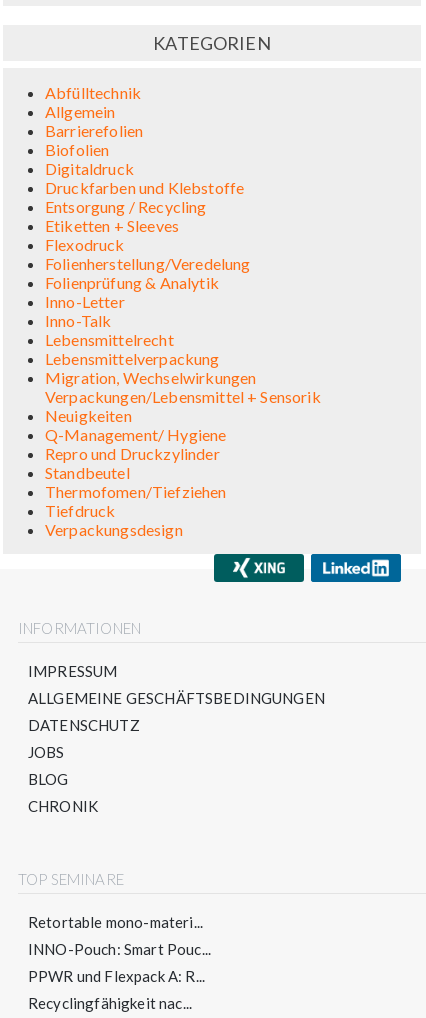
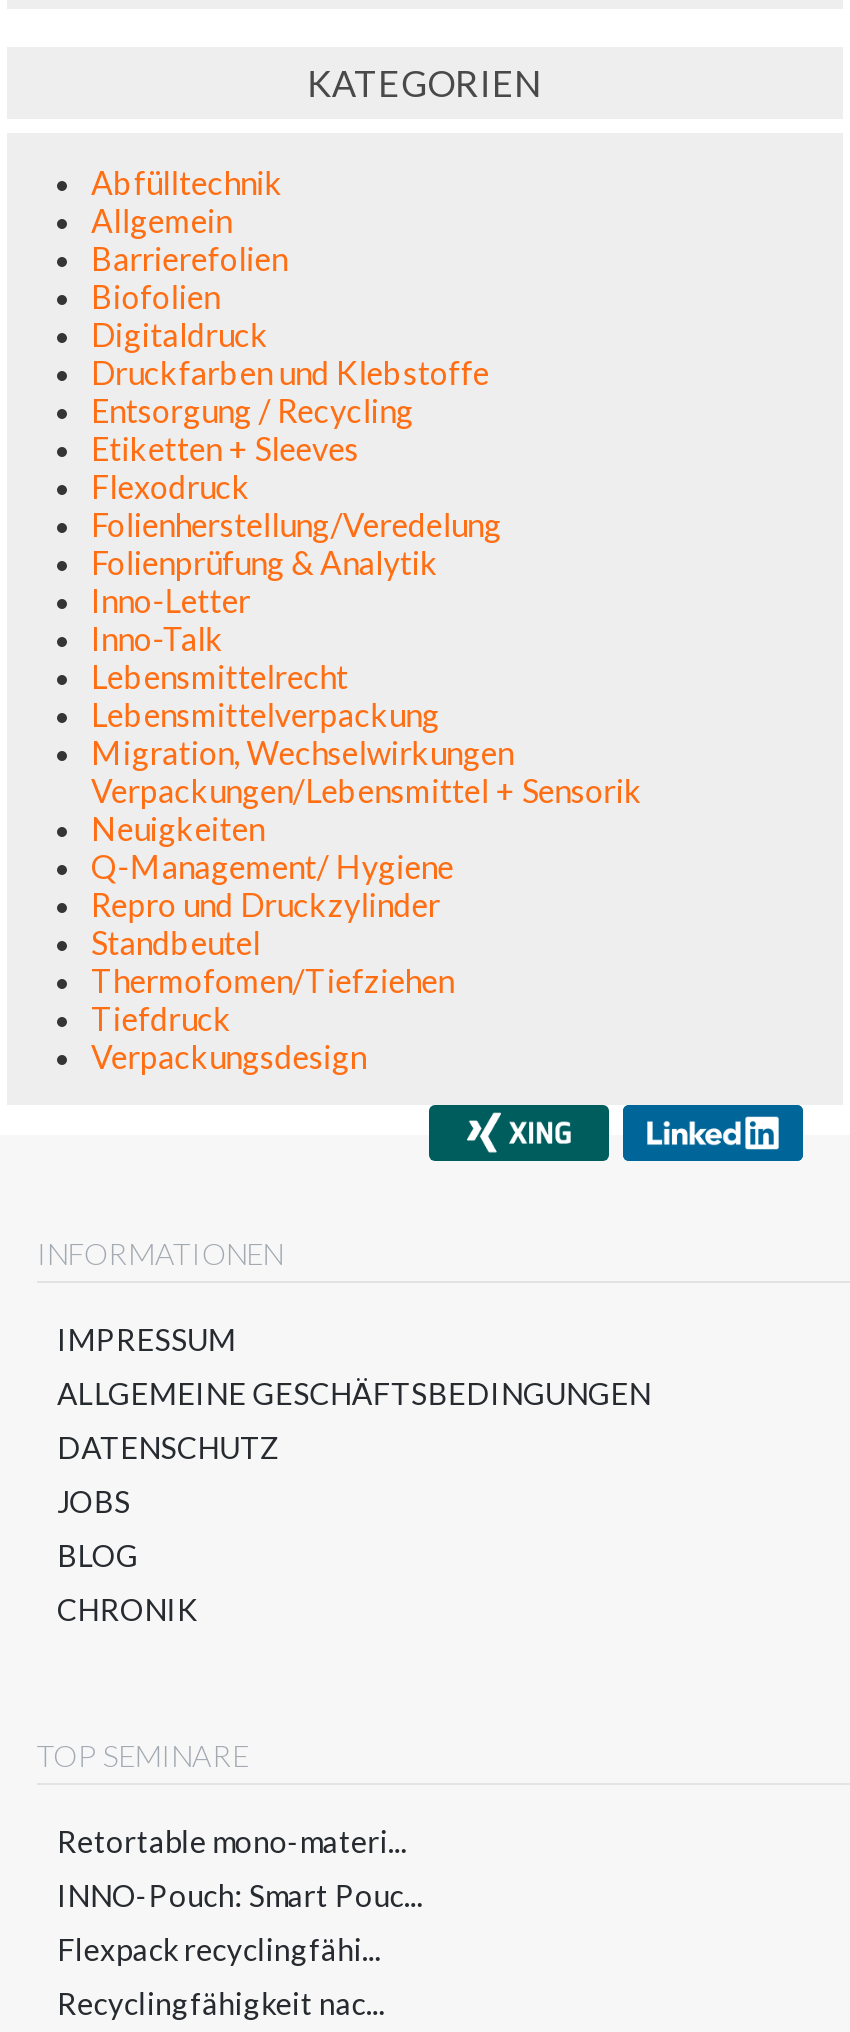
- PPWR und Flexpack A: R...
+ Flexpack recyclingfähi...
